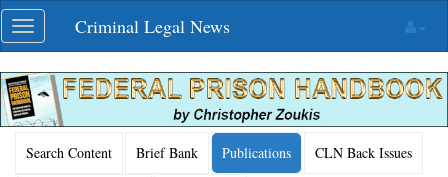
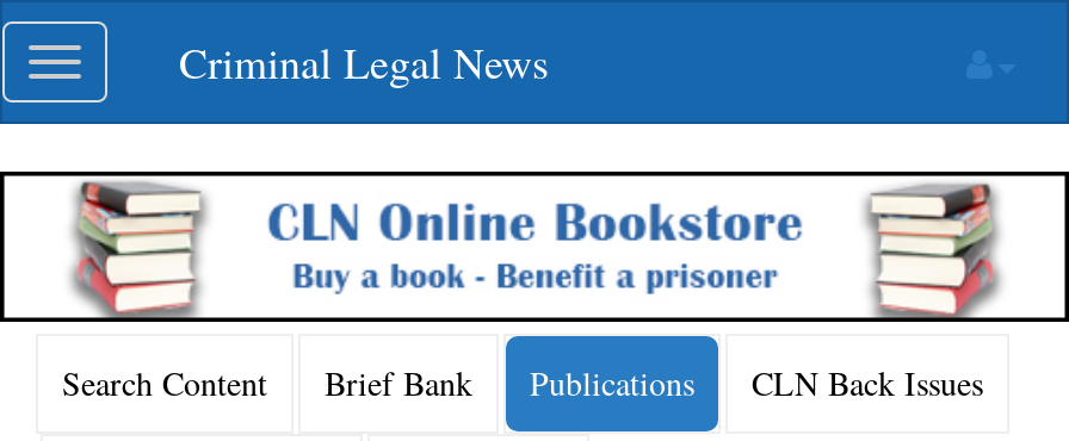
- [image]
+ [image]
